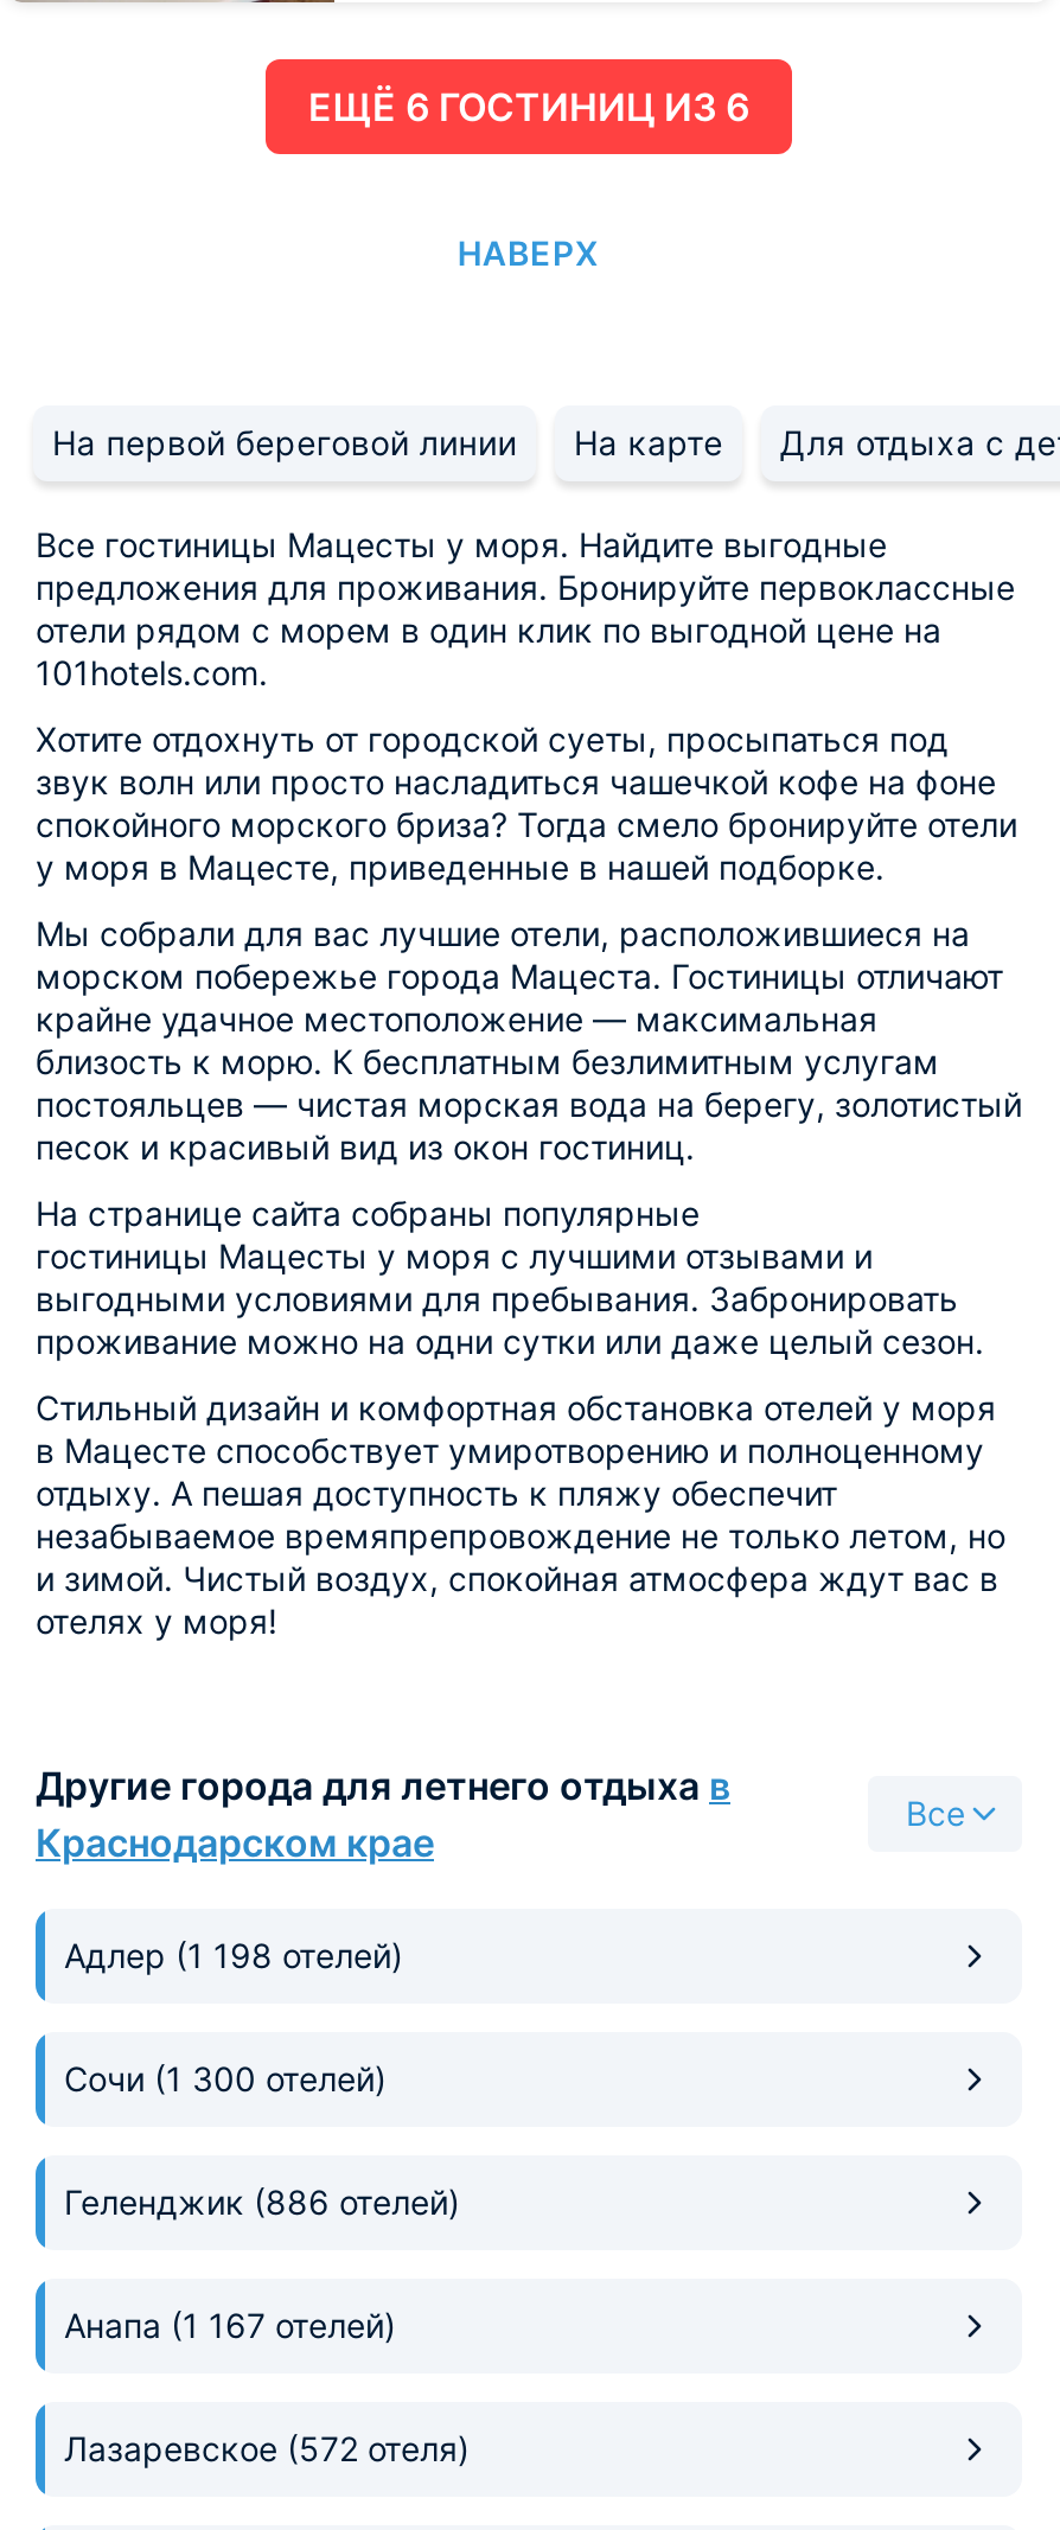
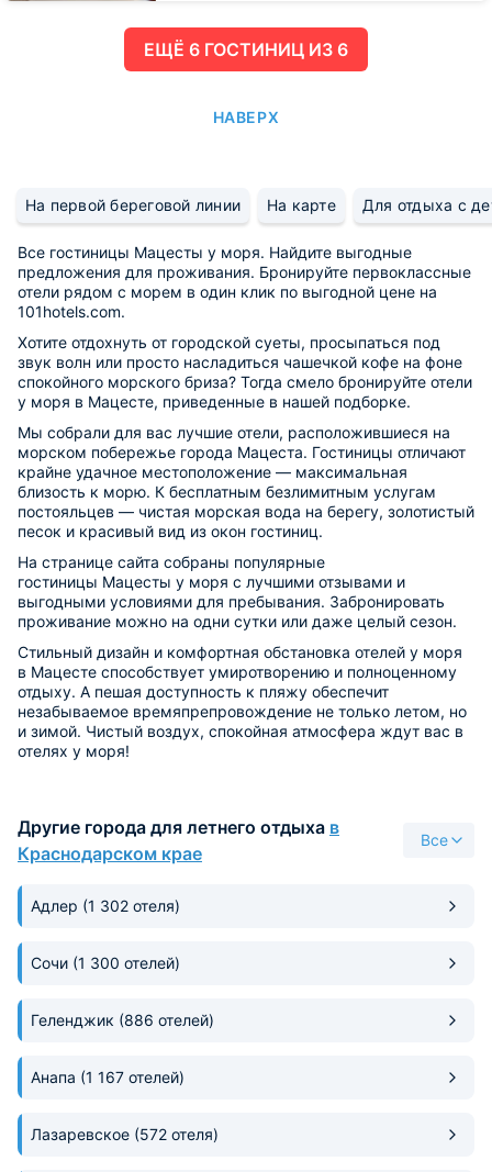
- Адлер (1 198 отелей)
+ Адлер (1 302 отеля)
